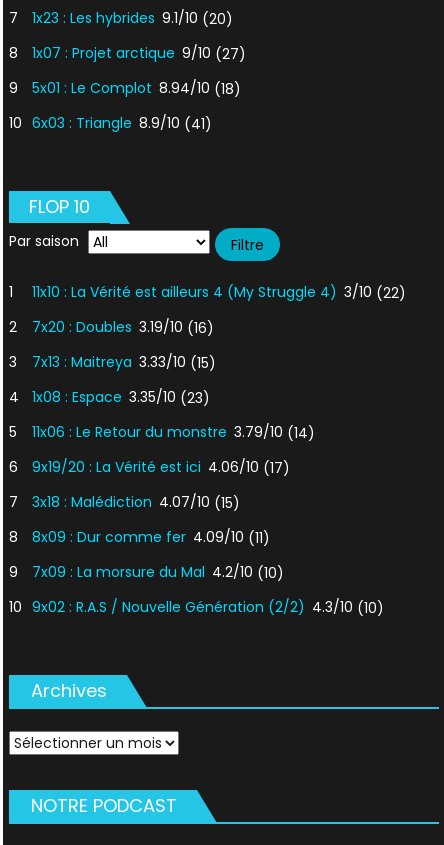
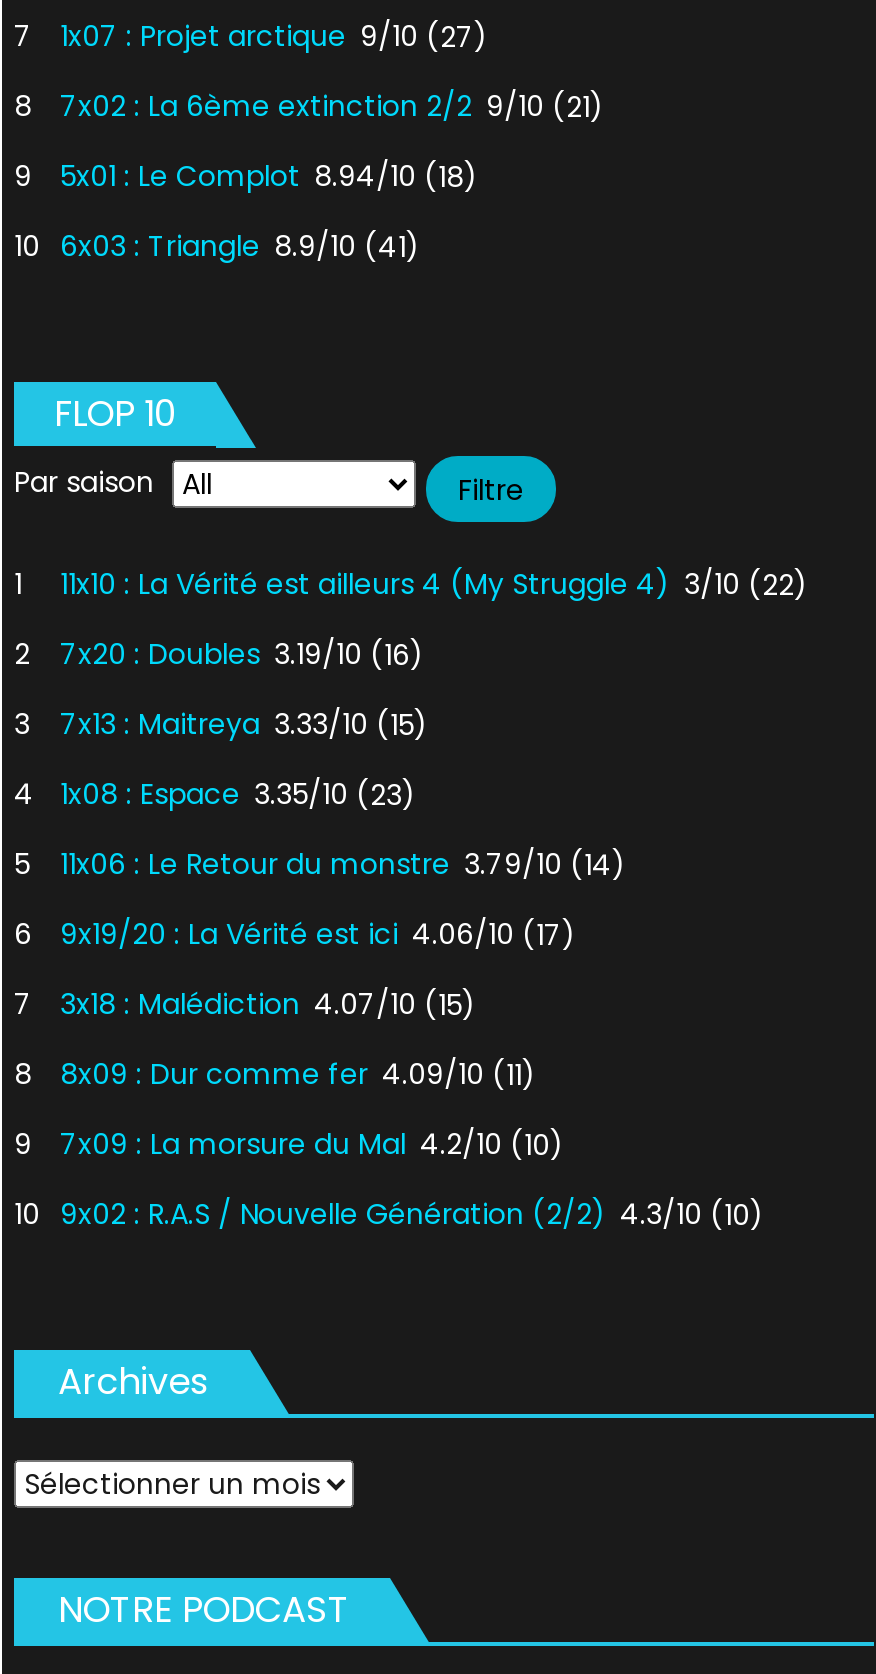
- 1x23 : Les hybrides 9.1/10 (20)

moved up: 1x07 : Projet arctique 9/10 (27)

+ 7x02 : La 6ème extinction 2/2 9/10 (21)
